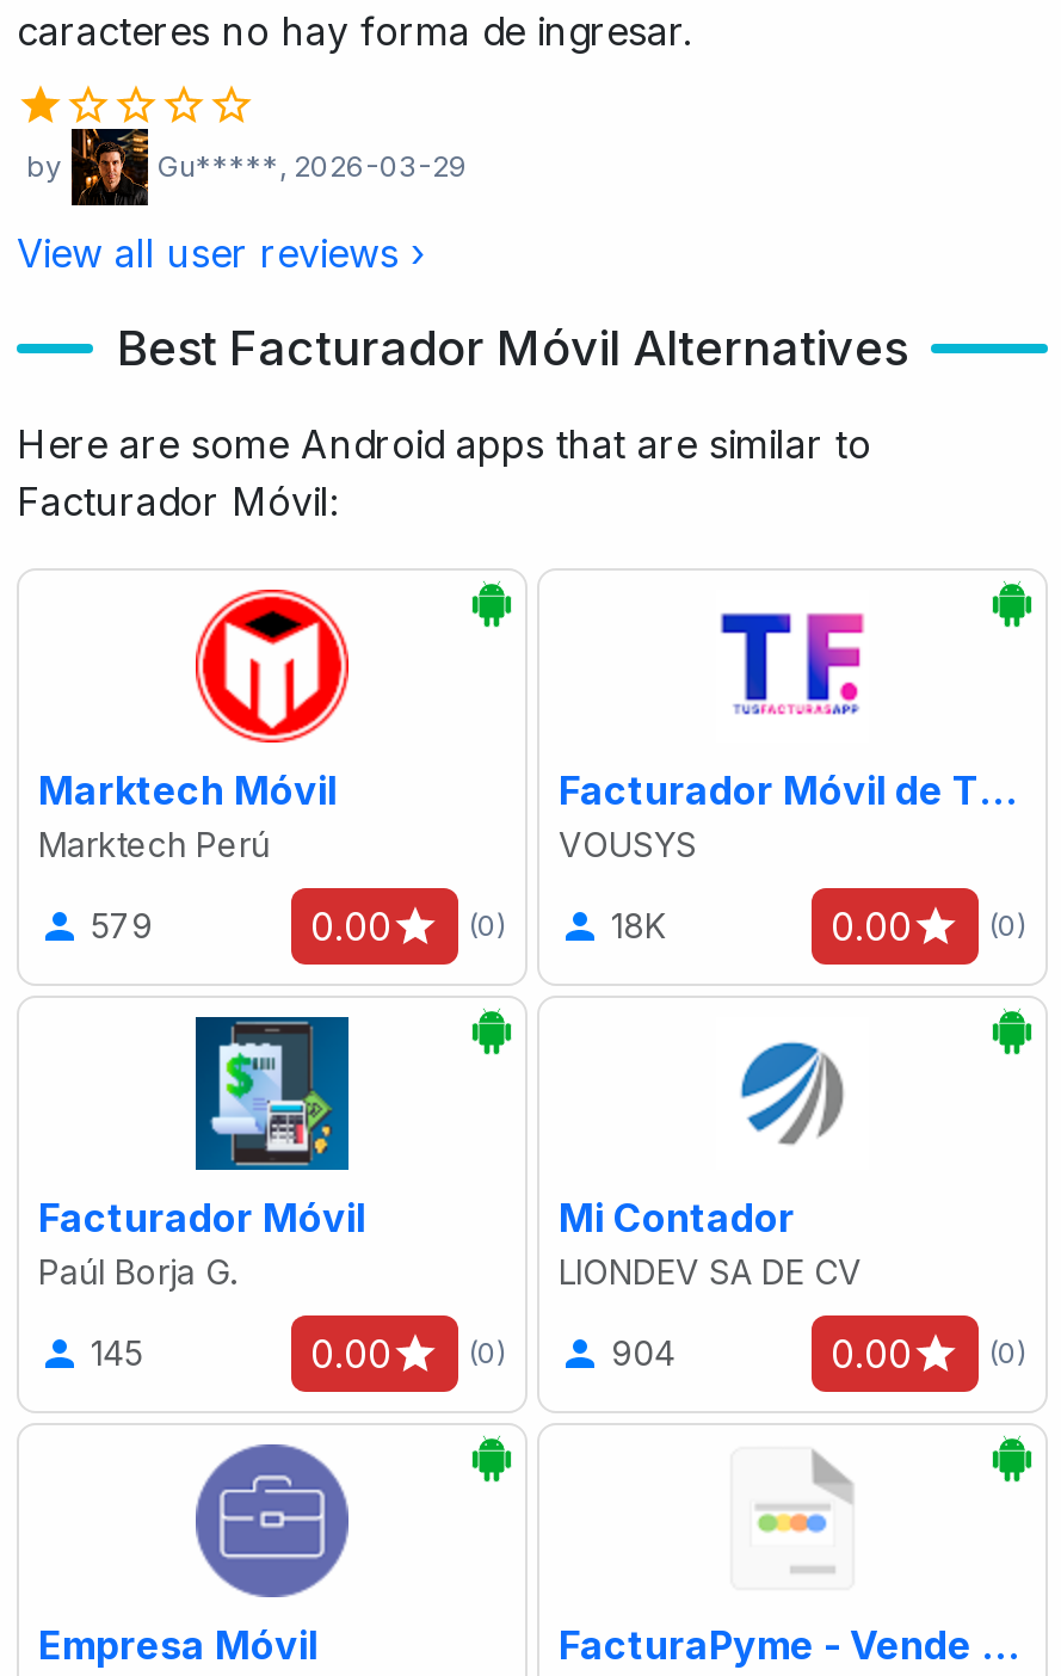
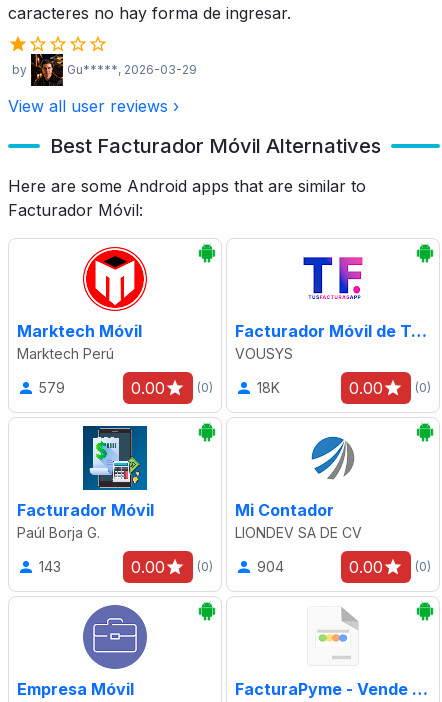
- 145
+ 143
